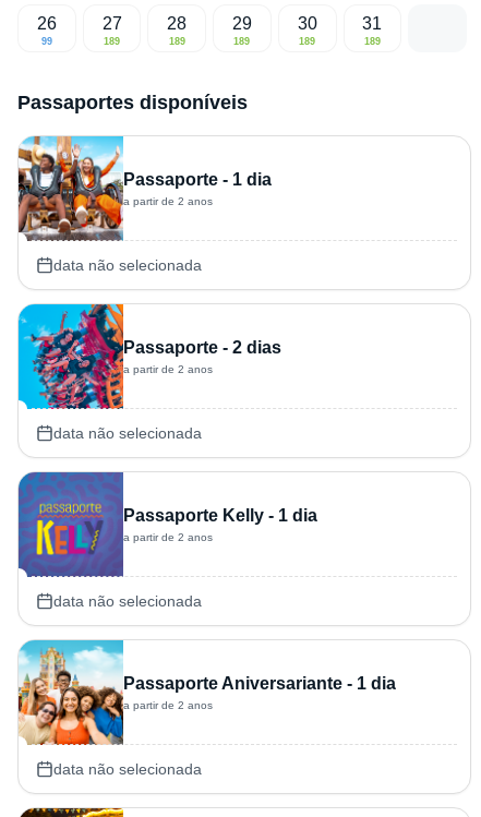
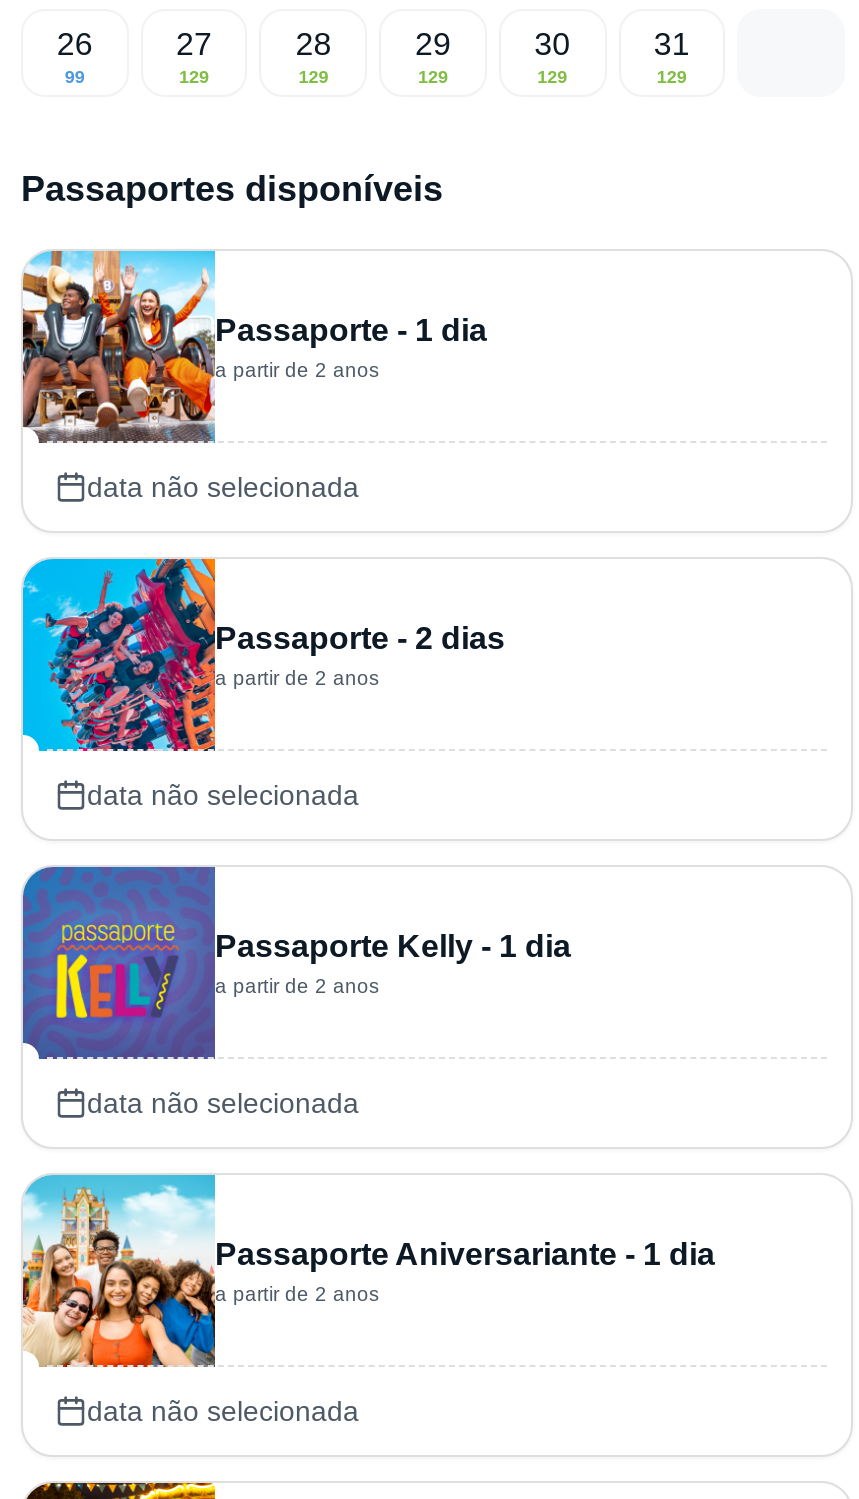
- 189
+ 129

- 189
+ 129

- 189
+ 129

- 189
+ 129

- 189
+ 129
